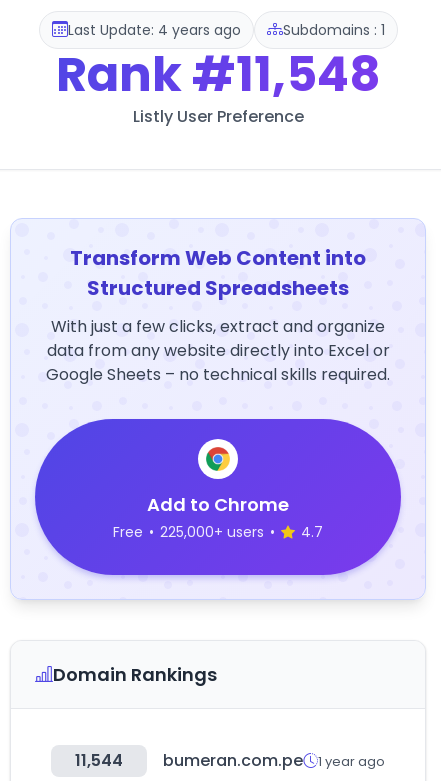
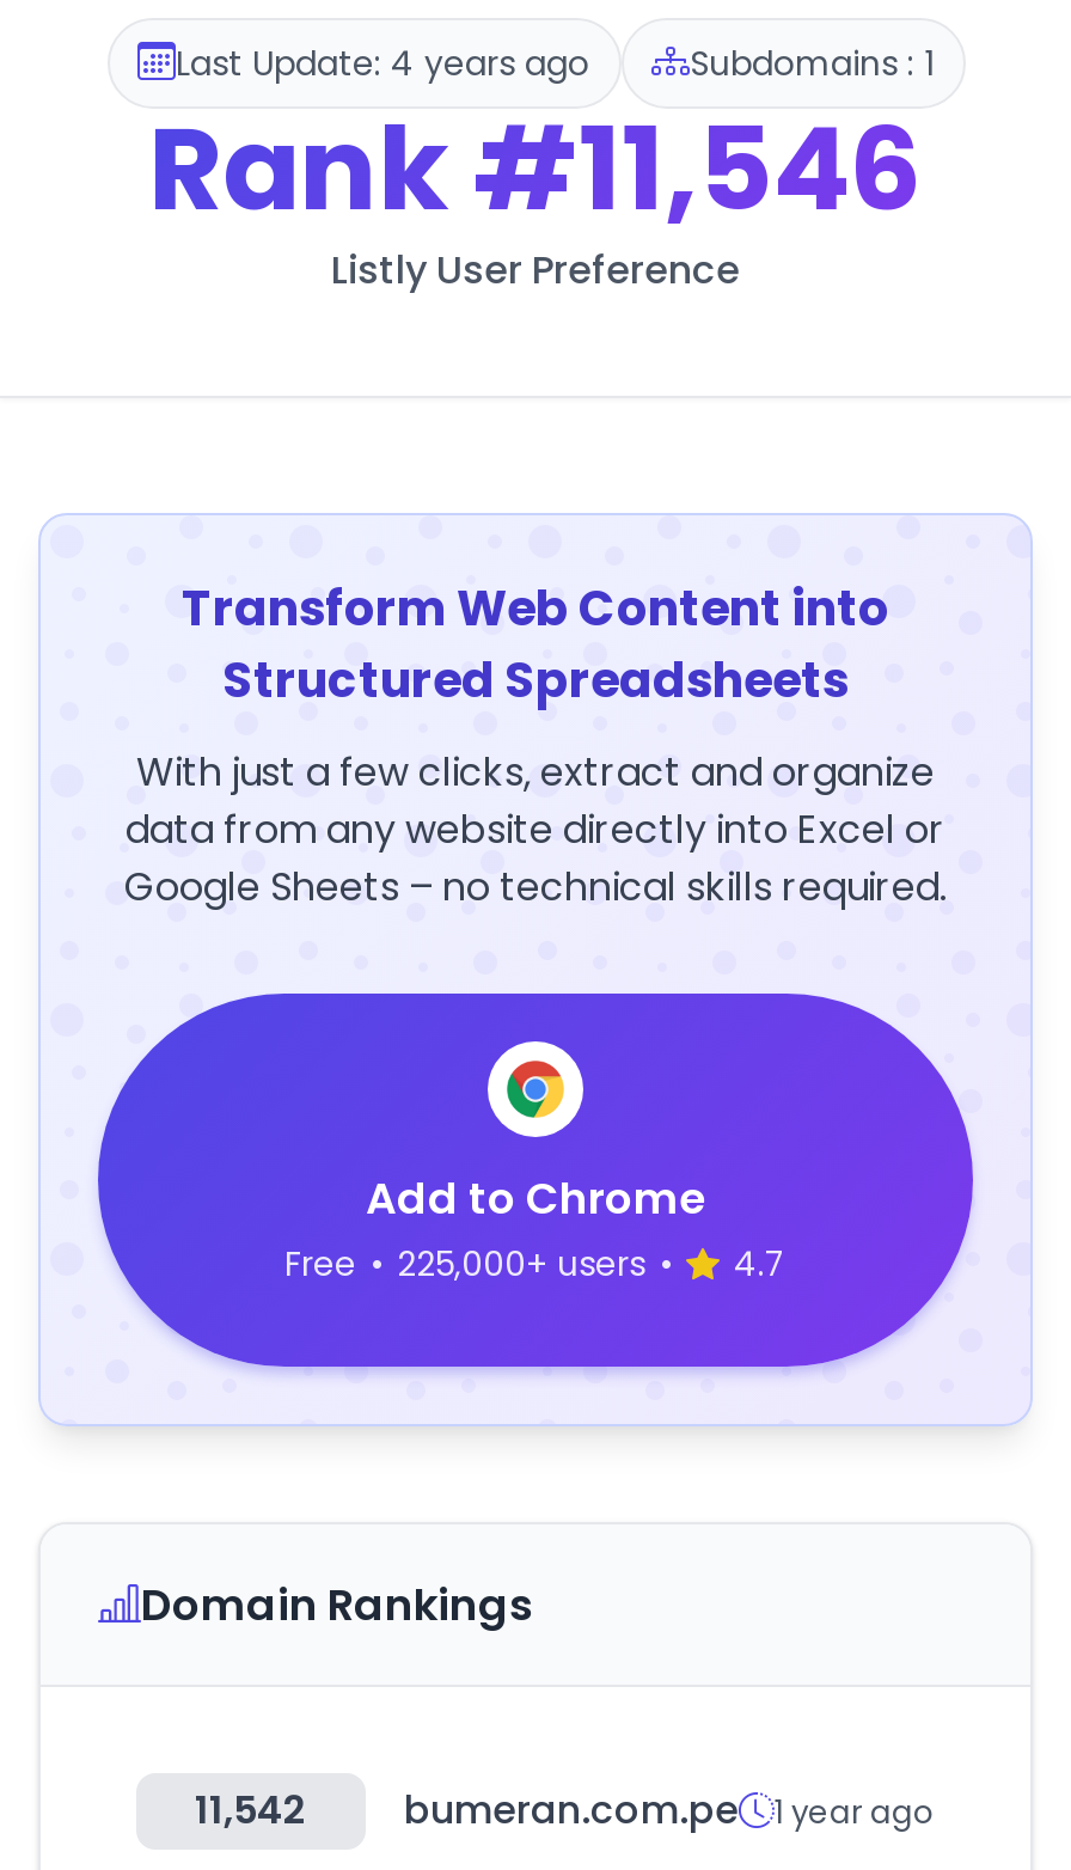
- Rank #11,548
+ Rank #11,546

- 11,544 bumeran.com.pe 1 year ago
+ 11,542 bumeran.com.pe 1 year ago
